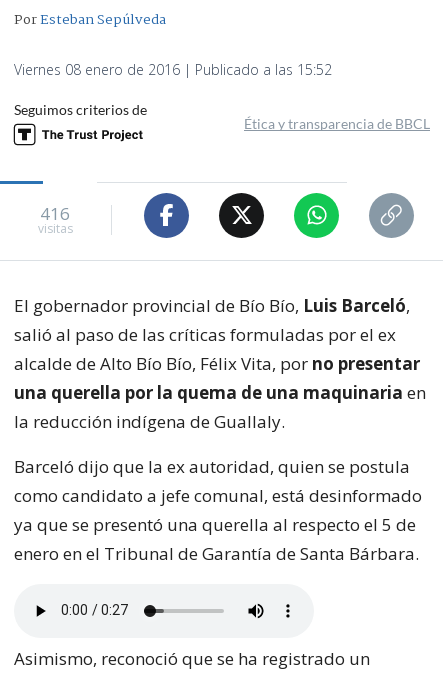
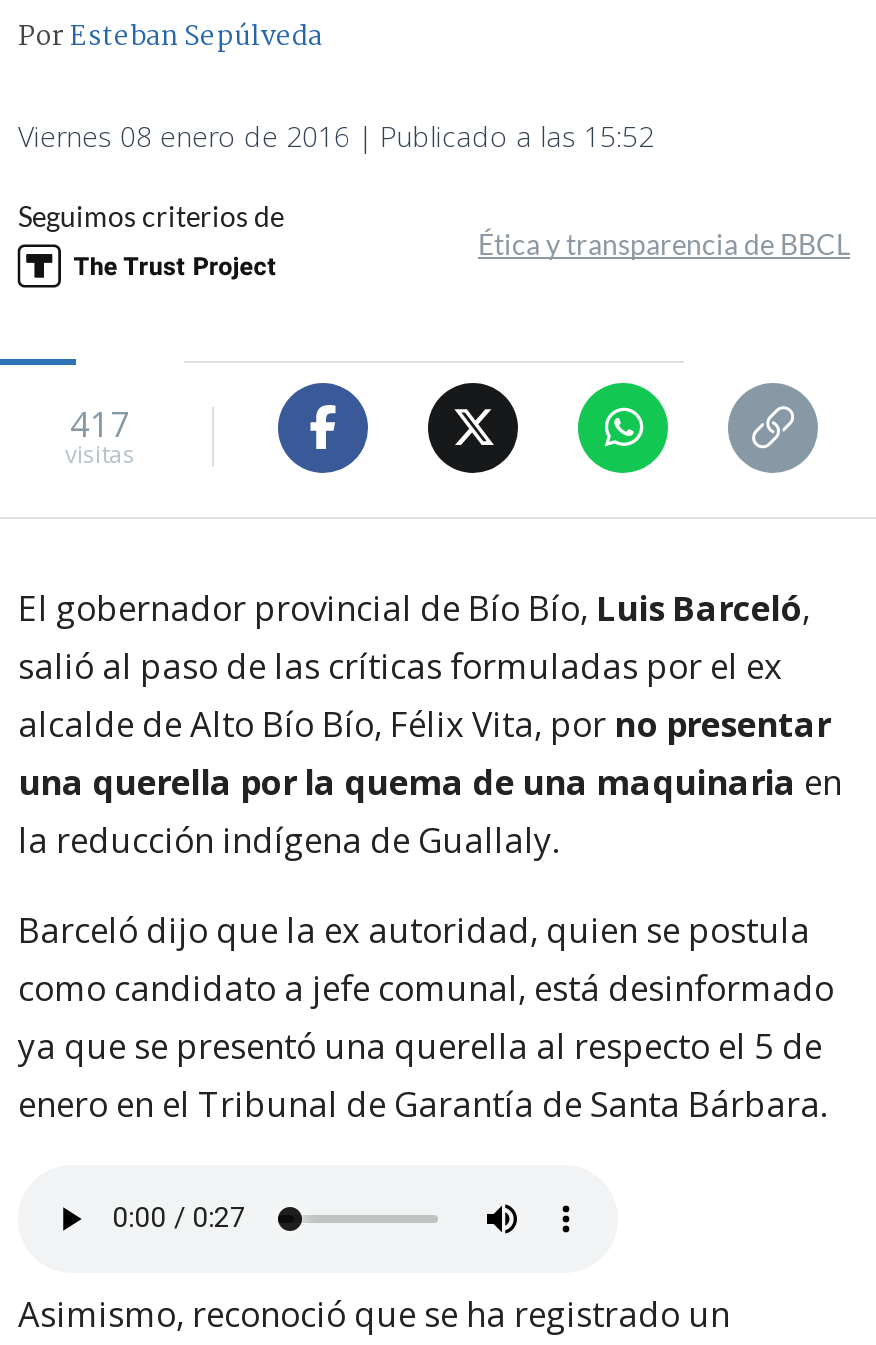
- 416
+ 417
